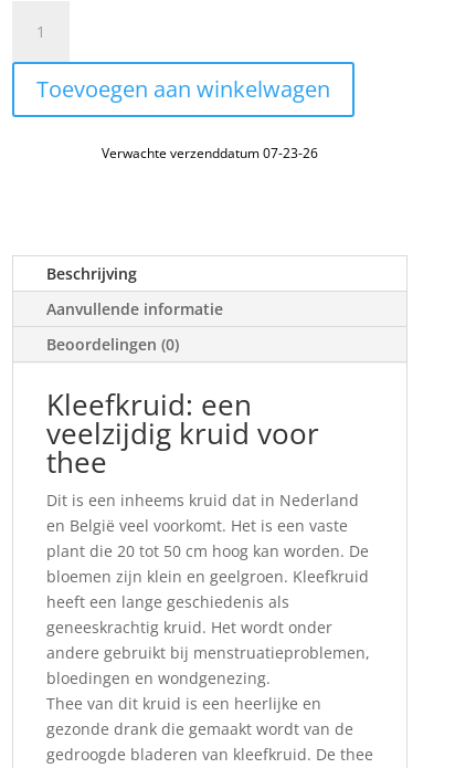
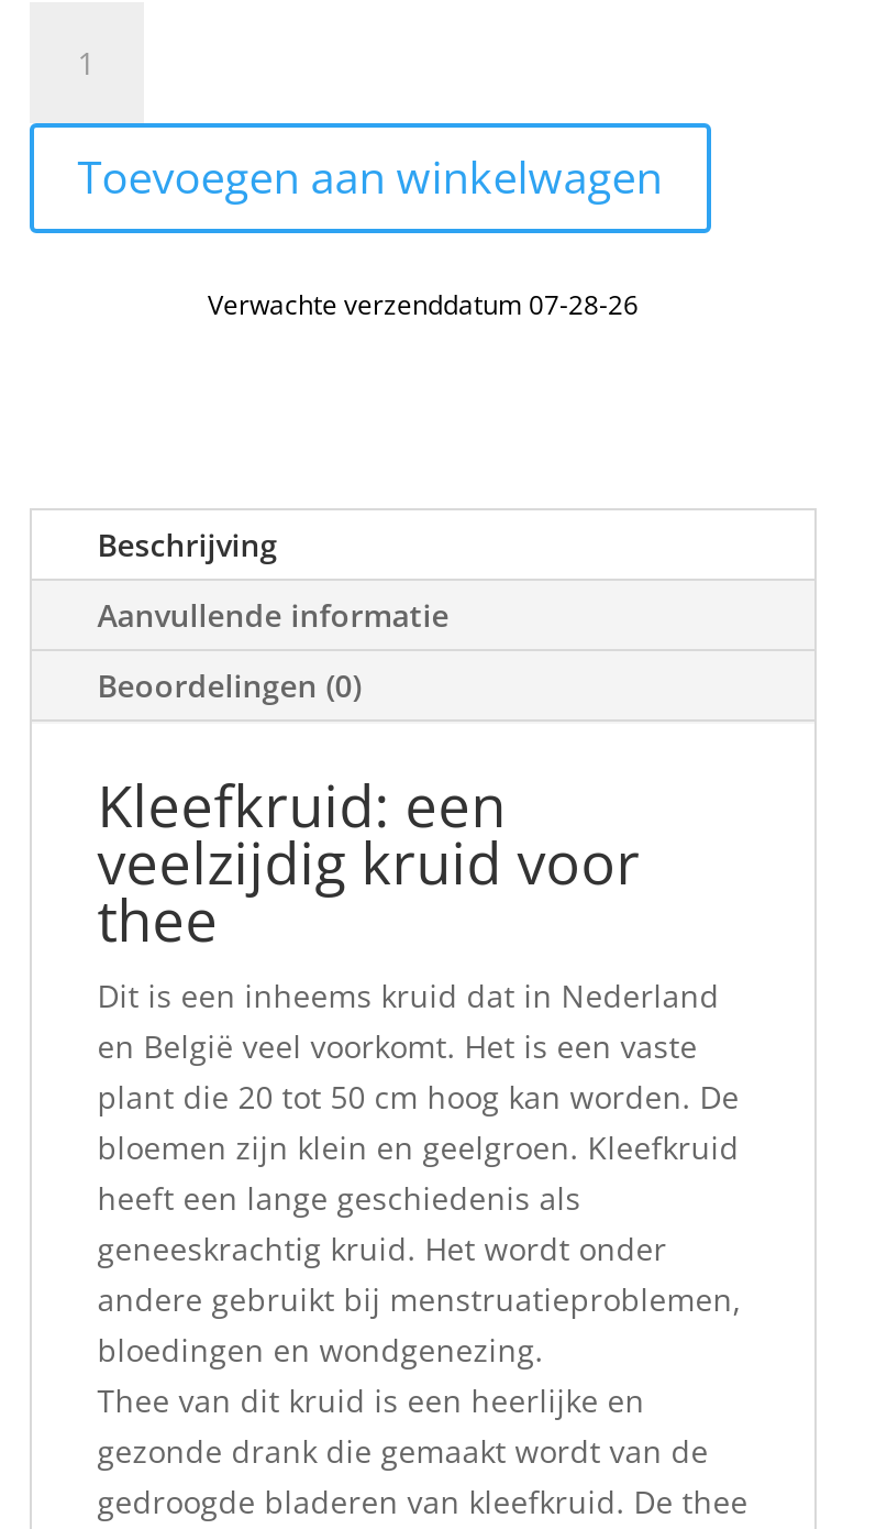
- Verwachte verzenddatum 07-23-26
+ Verwachte verzenddatum 07-28-26
